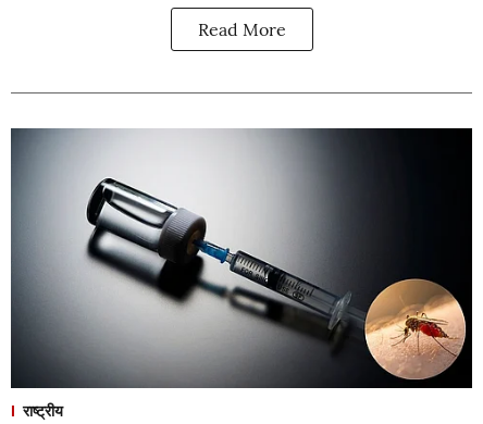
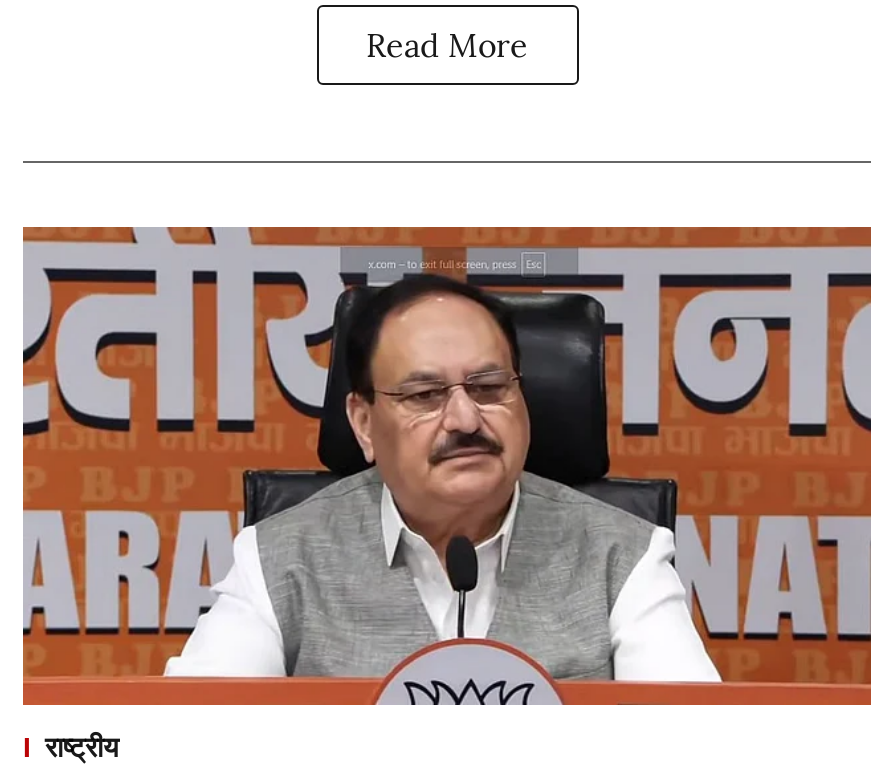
- [image]
+ [image]
